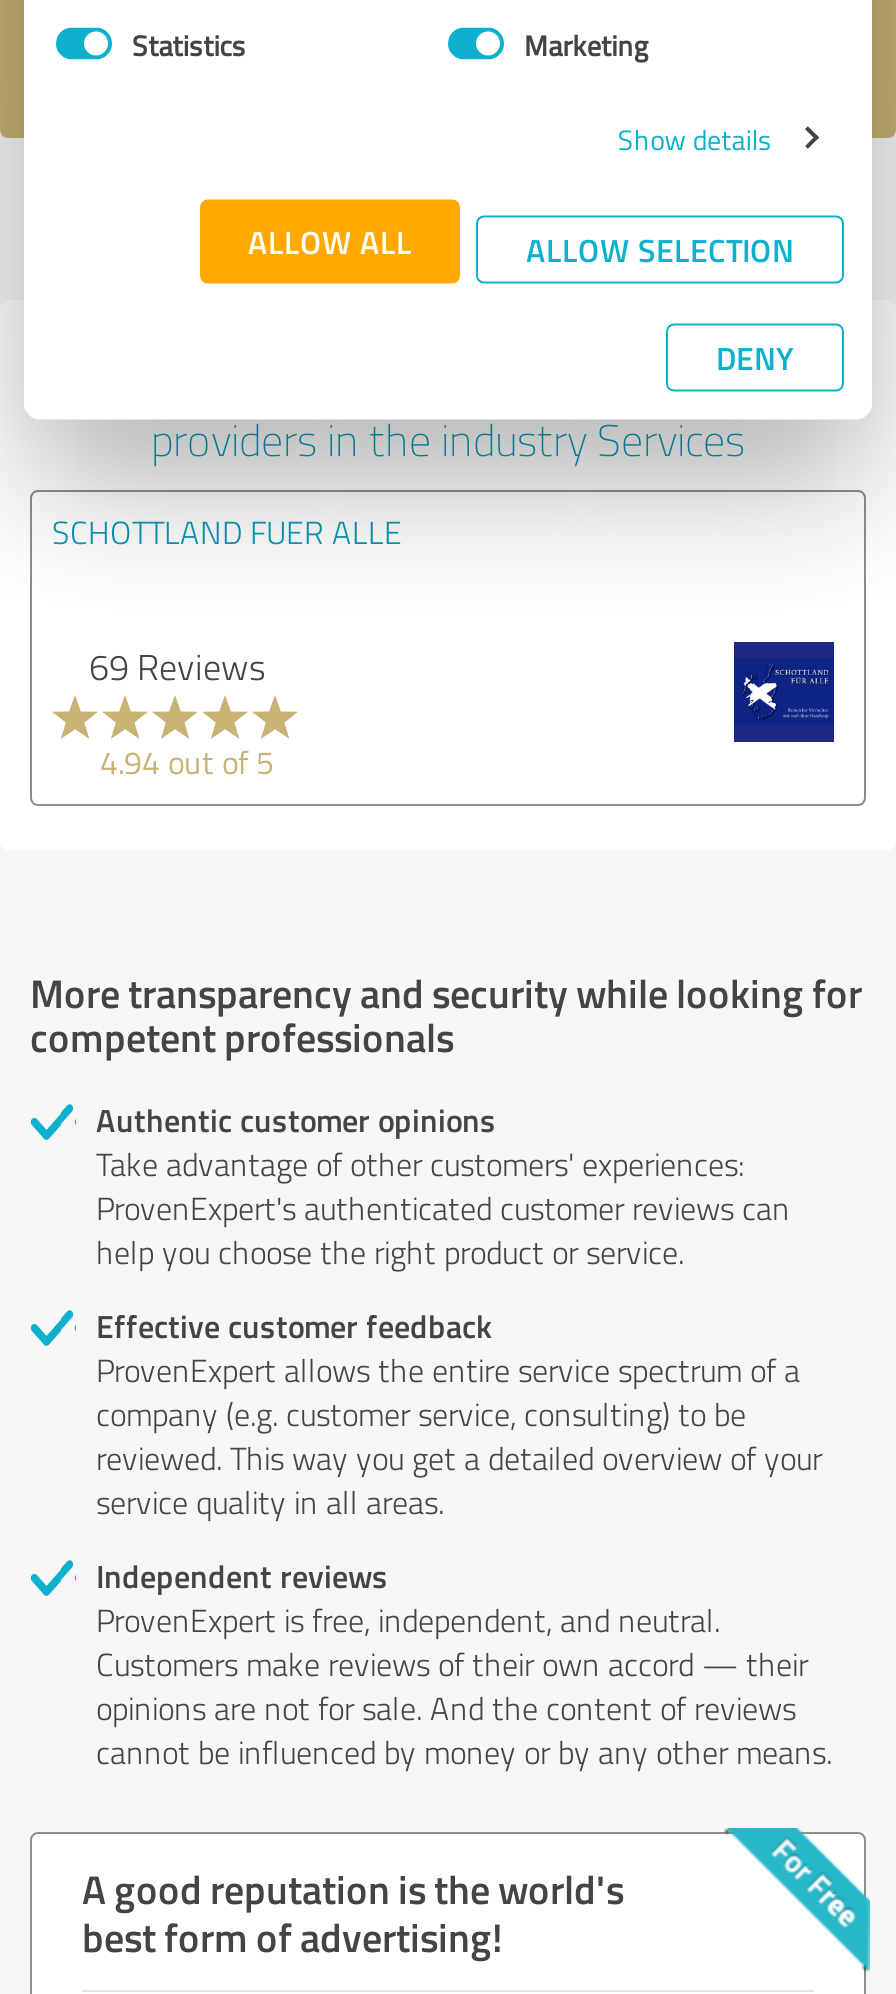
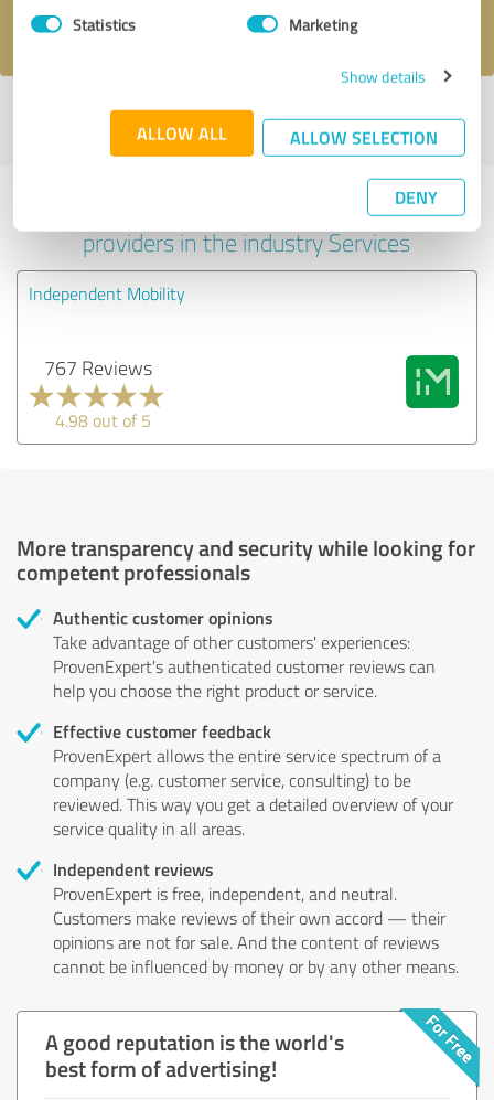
- SCHOTTLAND FUER ALLE
+ Independent Mobility

- 69 Reviews
+ 767 Reviews

- [image]
+ [image]

- 4.94 out of 5
+ 4.98 out of 5
